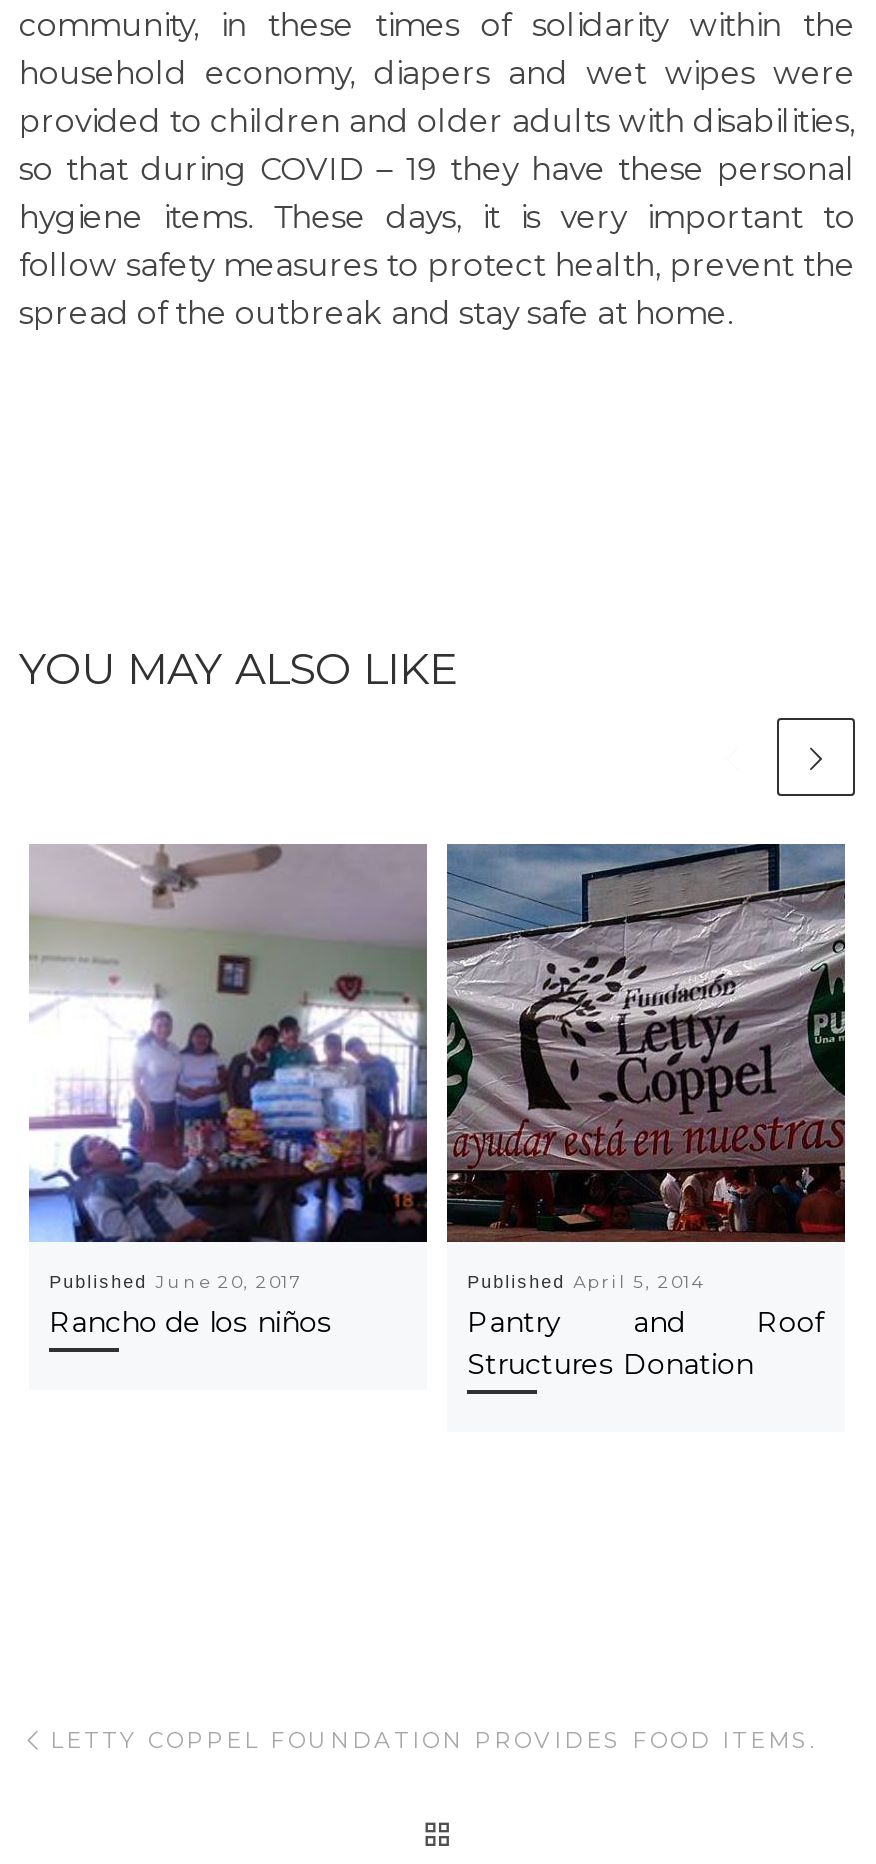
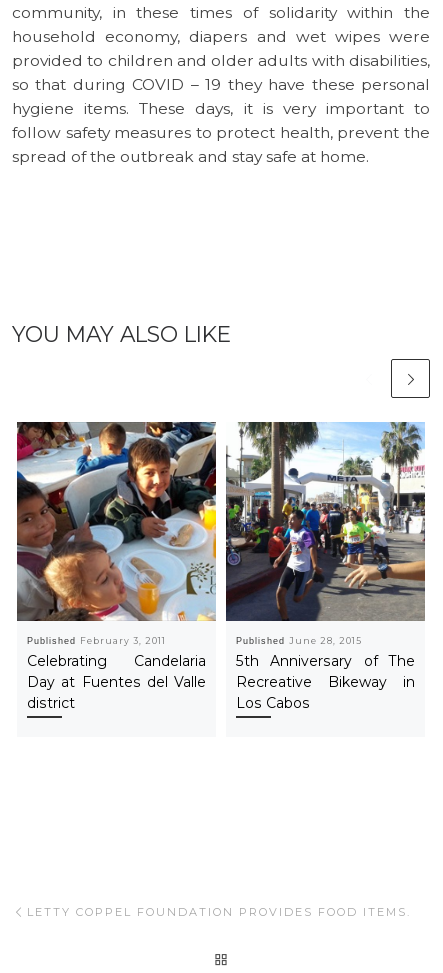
- [image]
- Published June 20, 2017
- Rancho de los niños
+ [image]
+ Published February 3, 2011
+ Celebrating Candelaria
+ Day at Fuentes del Valle
+ district

- [image]
- Published April 5, 2014
- Pantry and Roof
- Structures Donation
+ [image]
+ Published June 28, 2015
+ 5th Anniversary of The
+ Recreative Bikeway in
+ Los Cabos
